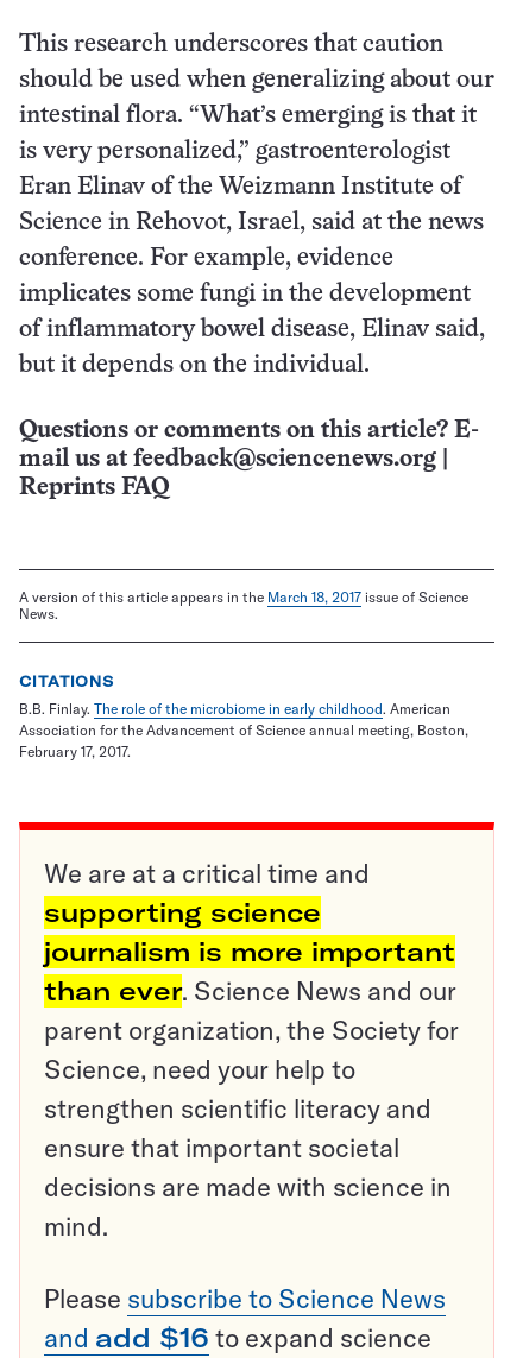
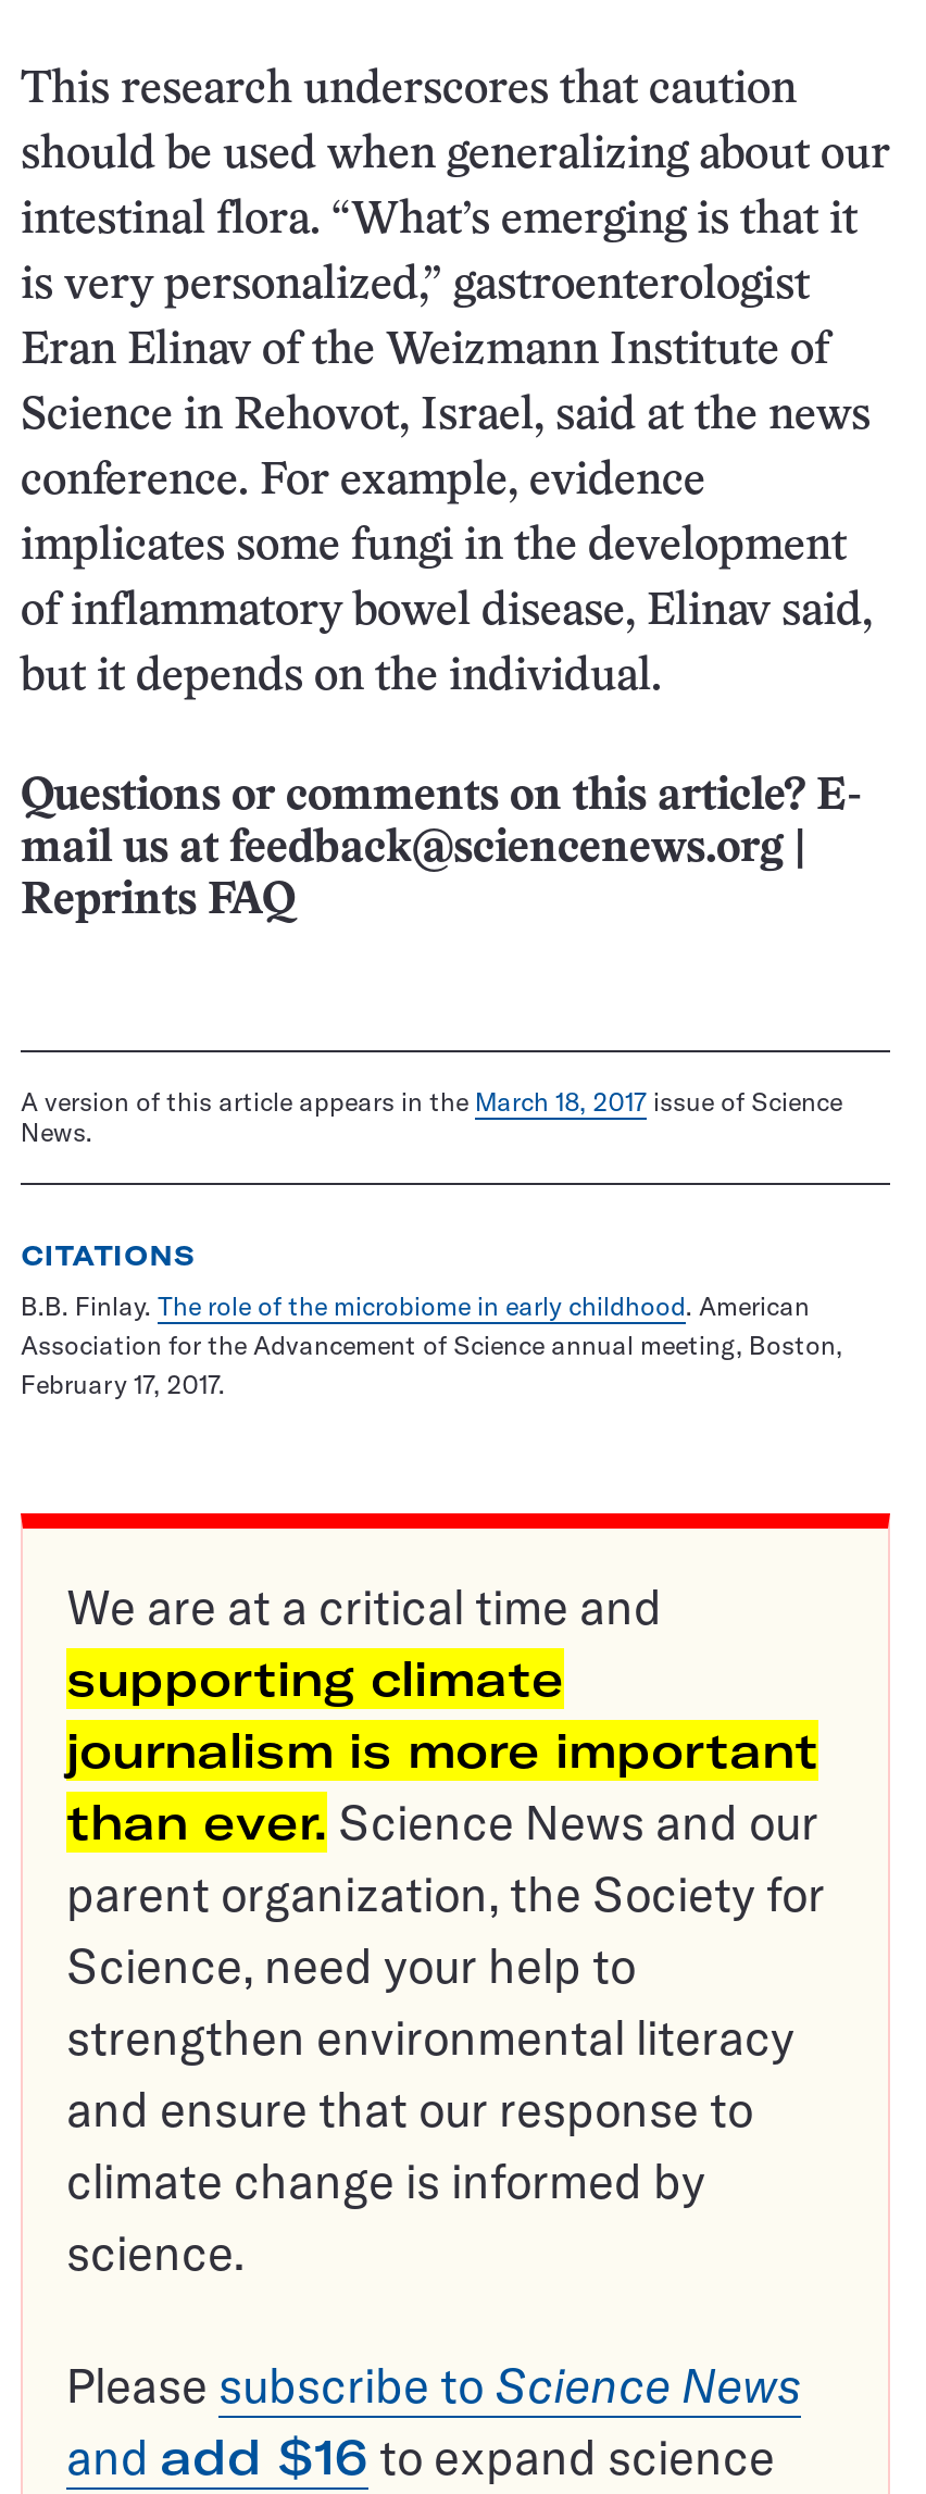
- supporting science
+ supporting climate

- strengthen scientific literacy and
- ensure that important societal
- decisions are made with science in
- mind.
+ strengthen environmental literacy
+ and ensure that our response to
+ climate change is informed by
+ science.
